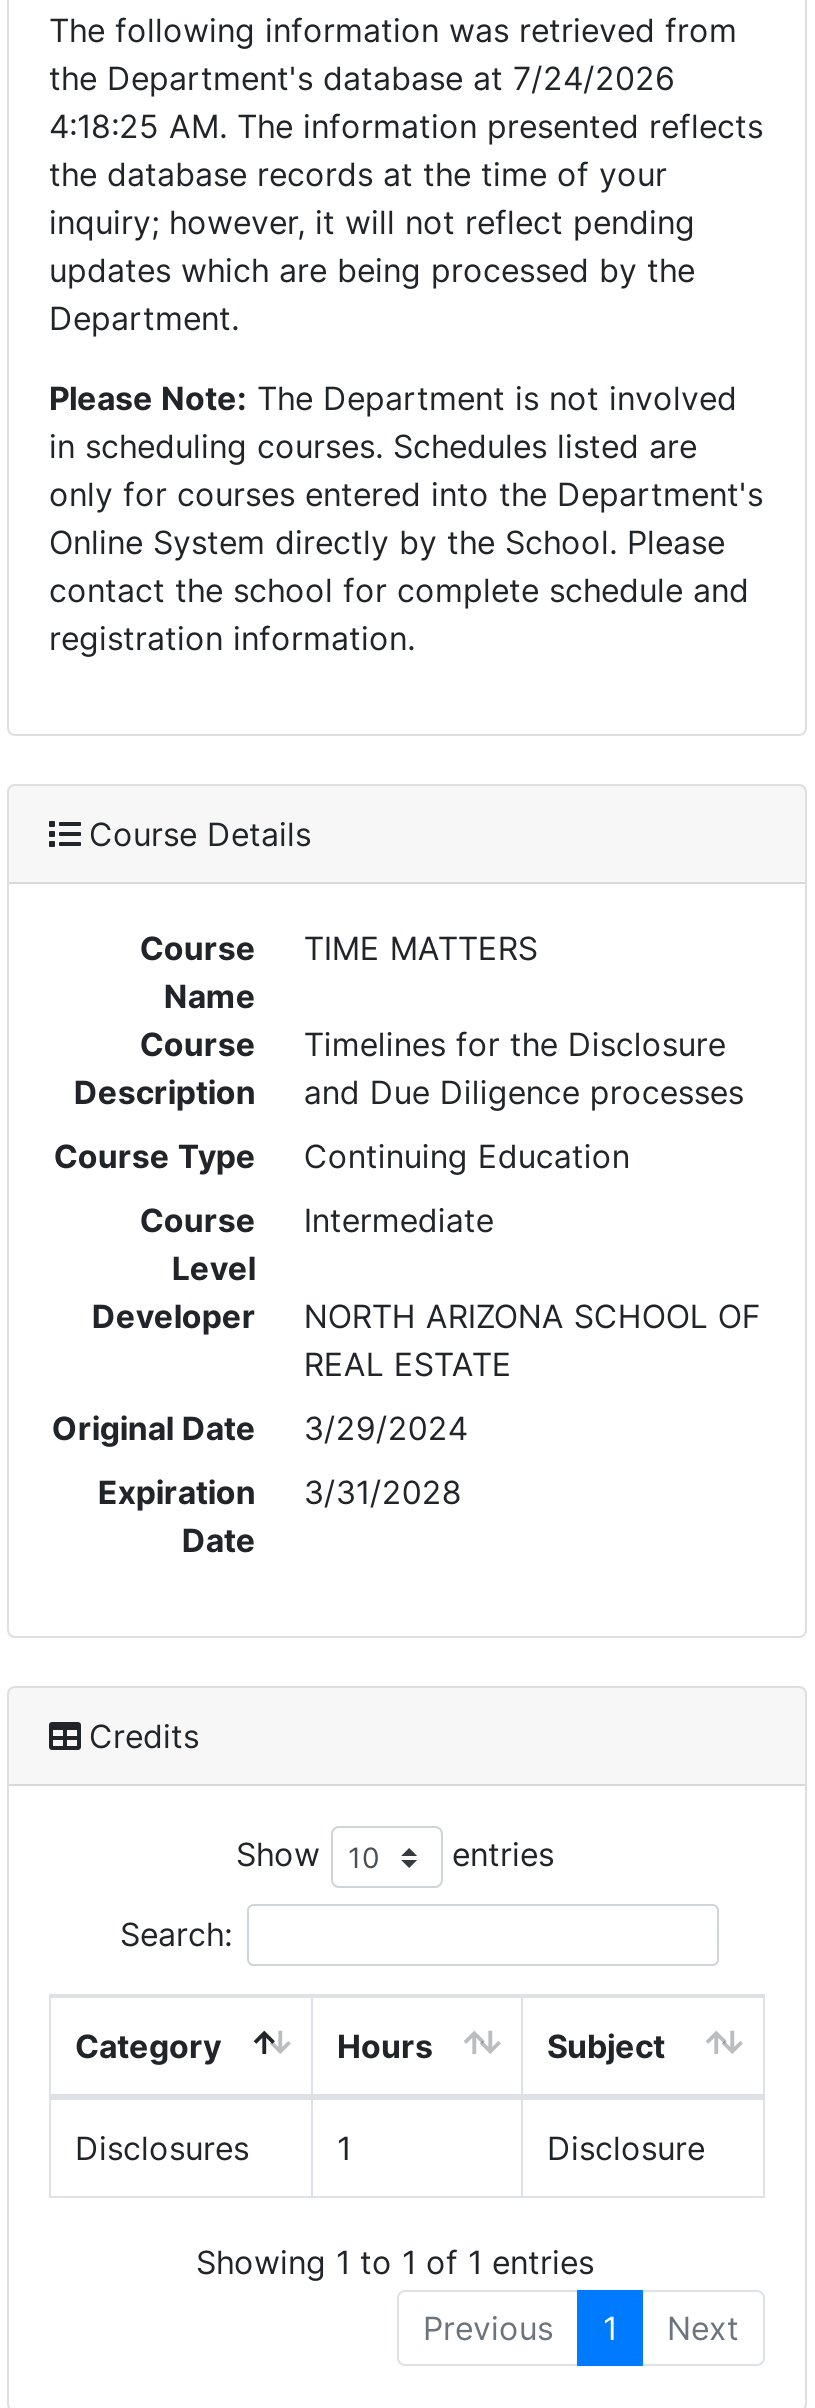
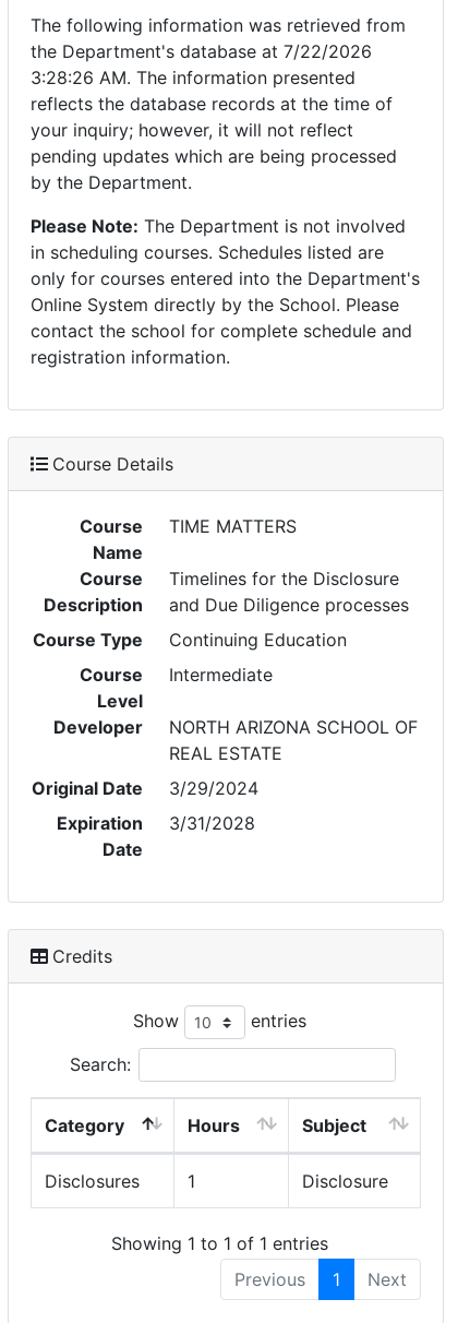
- the Department's database at 7/24/2026
- 4:18:25 AM. The information presented reflects
- the database records at the time of your
- inquiry; however, it will not reflect pending
- updates which are being processed by the
- Department.
+ the Department's database at 7/22/2026
+ 3:28:26 AM. The information presented
+ reflects the database records at the time of
+ your inquiry; however, it will not reflect
+ pending updates which are being processed
+ by the Department.
